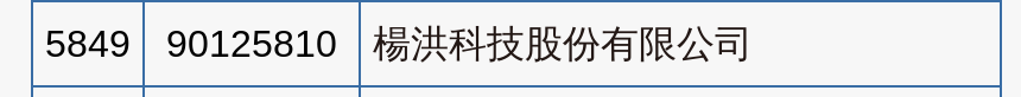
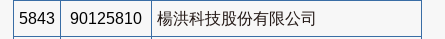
- 5849 90125810 楊洪科技股份有限公司
+ 5843 90125810 楊洪科技股份有限公司
